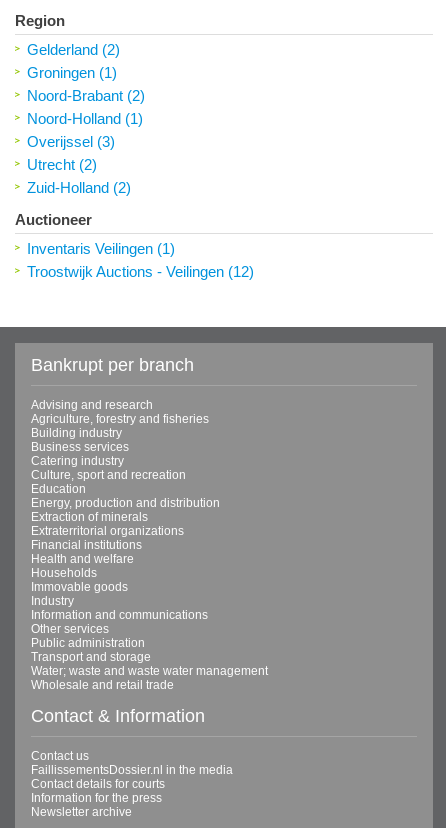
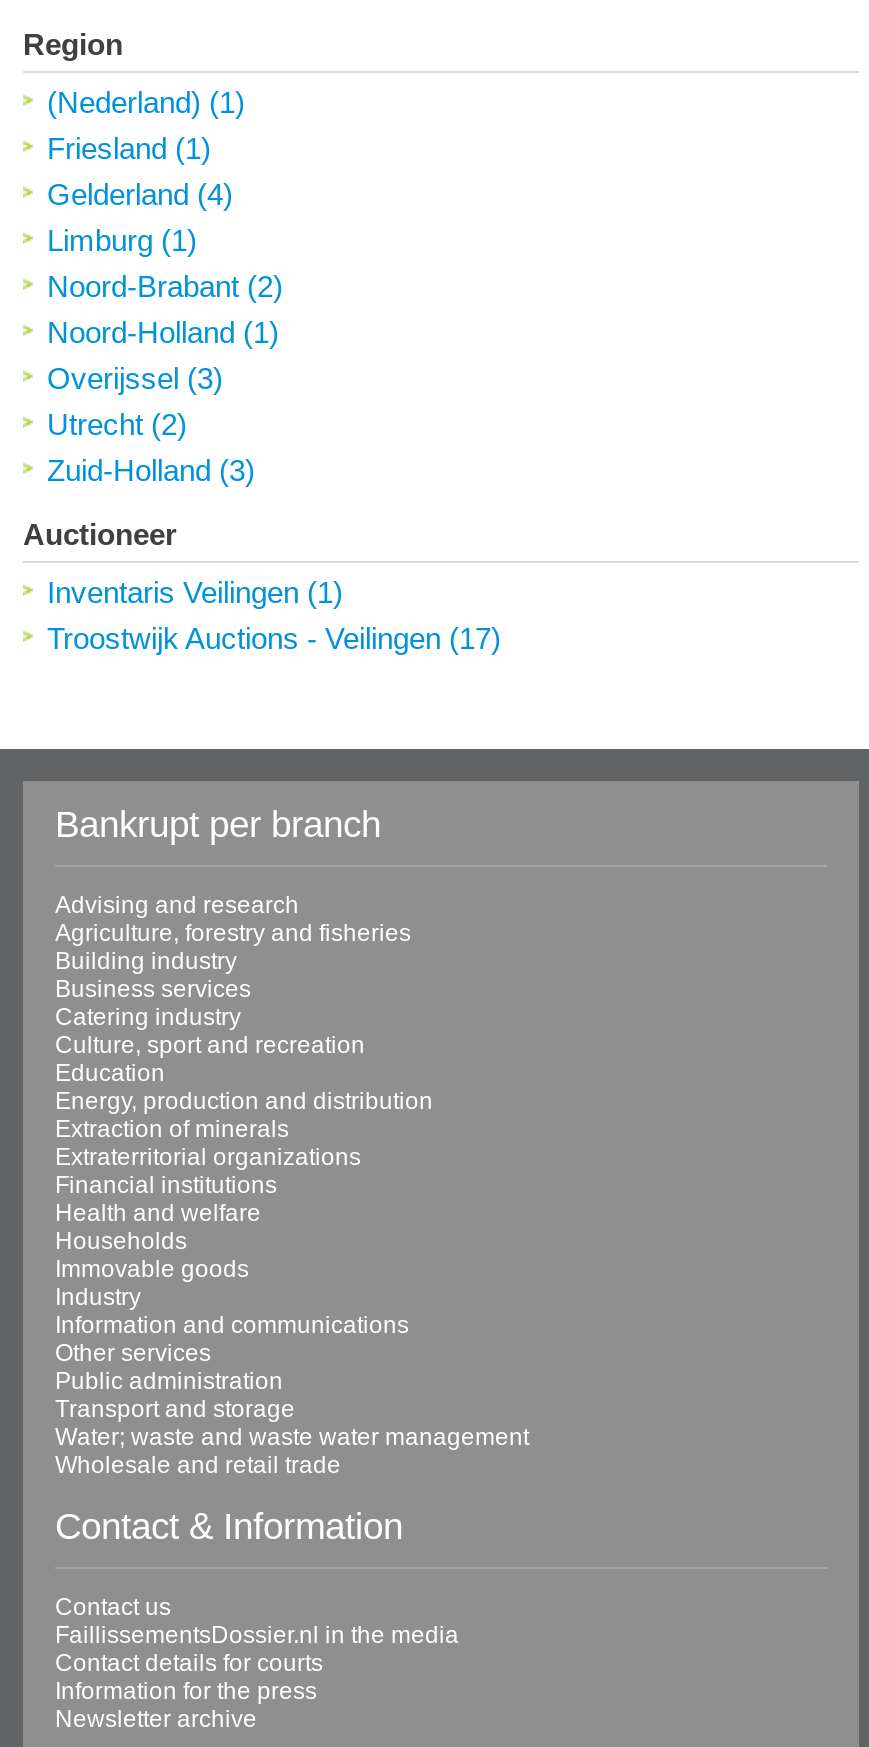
- Gelderland (2)
- Groningen (1)
+ (Nederland) (1)
+ Friesland (1)
+ Gelderland (4)
+ Limburg (1)

- Zuid-Holland (2)
+ Zuid-Holland (3)

- Troostwijk Auctions - Veilingen (12)
+ Troostwijk Auctions - Veilingen (17)
